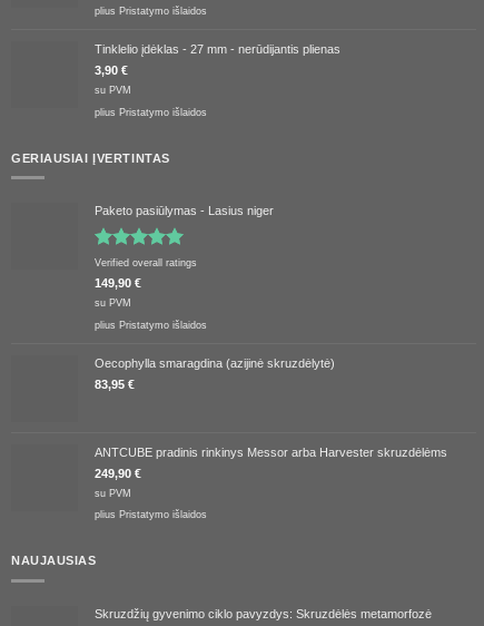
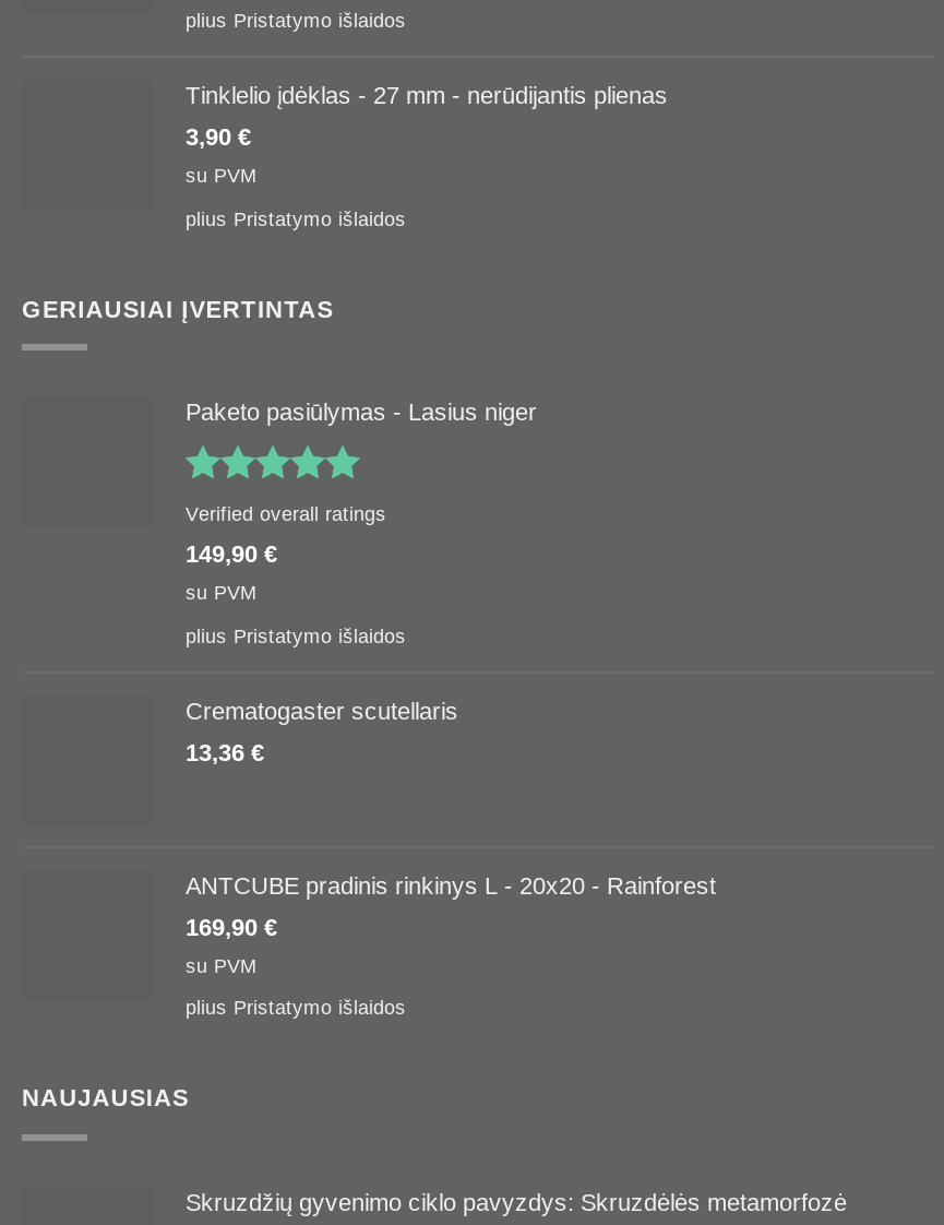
- Oecophylla smaragdina (azijinė skruzdėlytė)
+ Crematogaster scutellaris

- 83,95 €
+ 13,36 €

- ANTCUBE pradinis rinkinys Messor arba Harvester skruzdėlėms
+ ANTCUBE pradinis rinkinys L - 20x20 - Rainforest

- 249,90 €
+ 169,90 €
